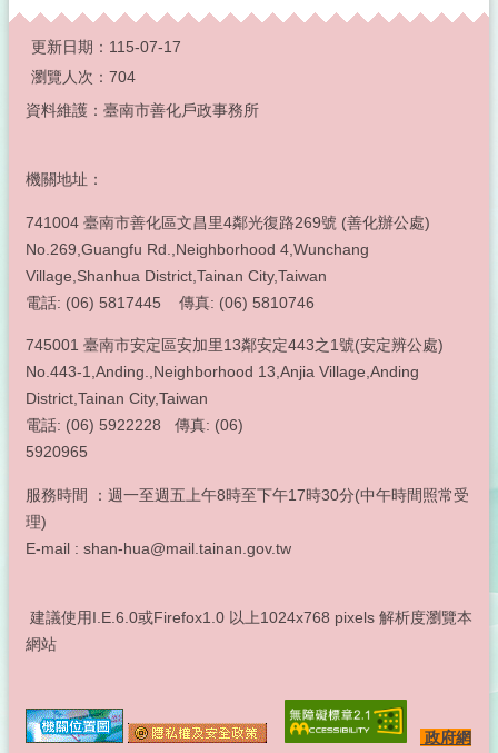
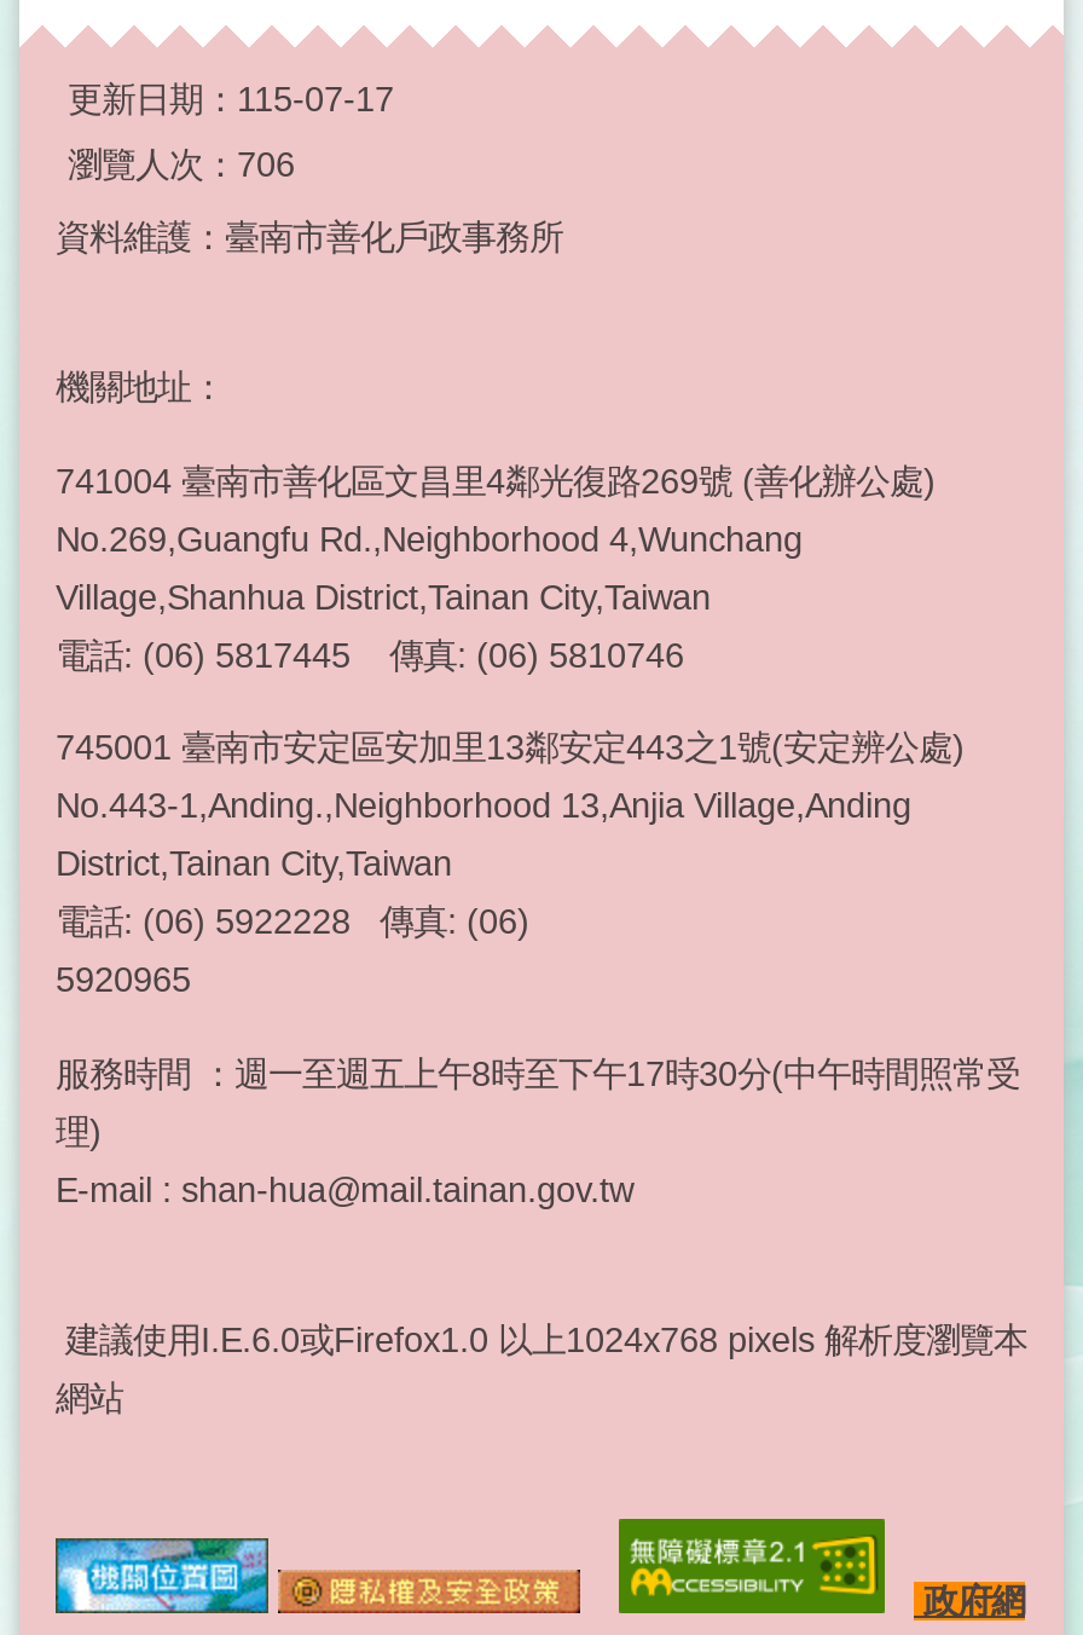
- 瀏覽人次：704
+ 瀏覽人次：706
